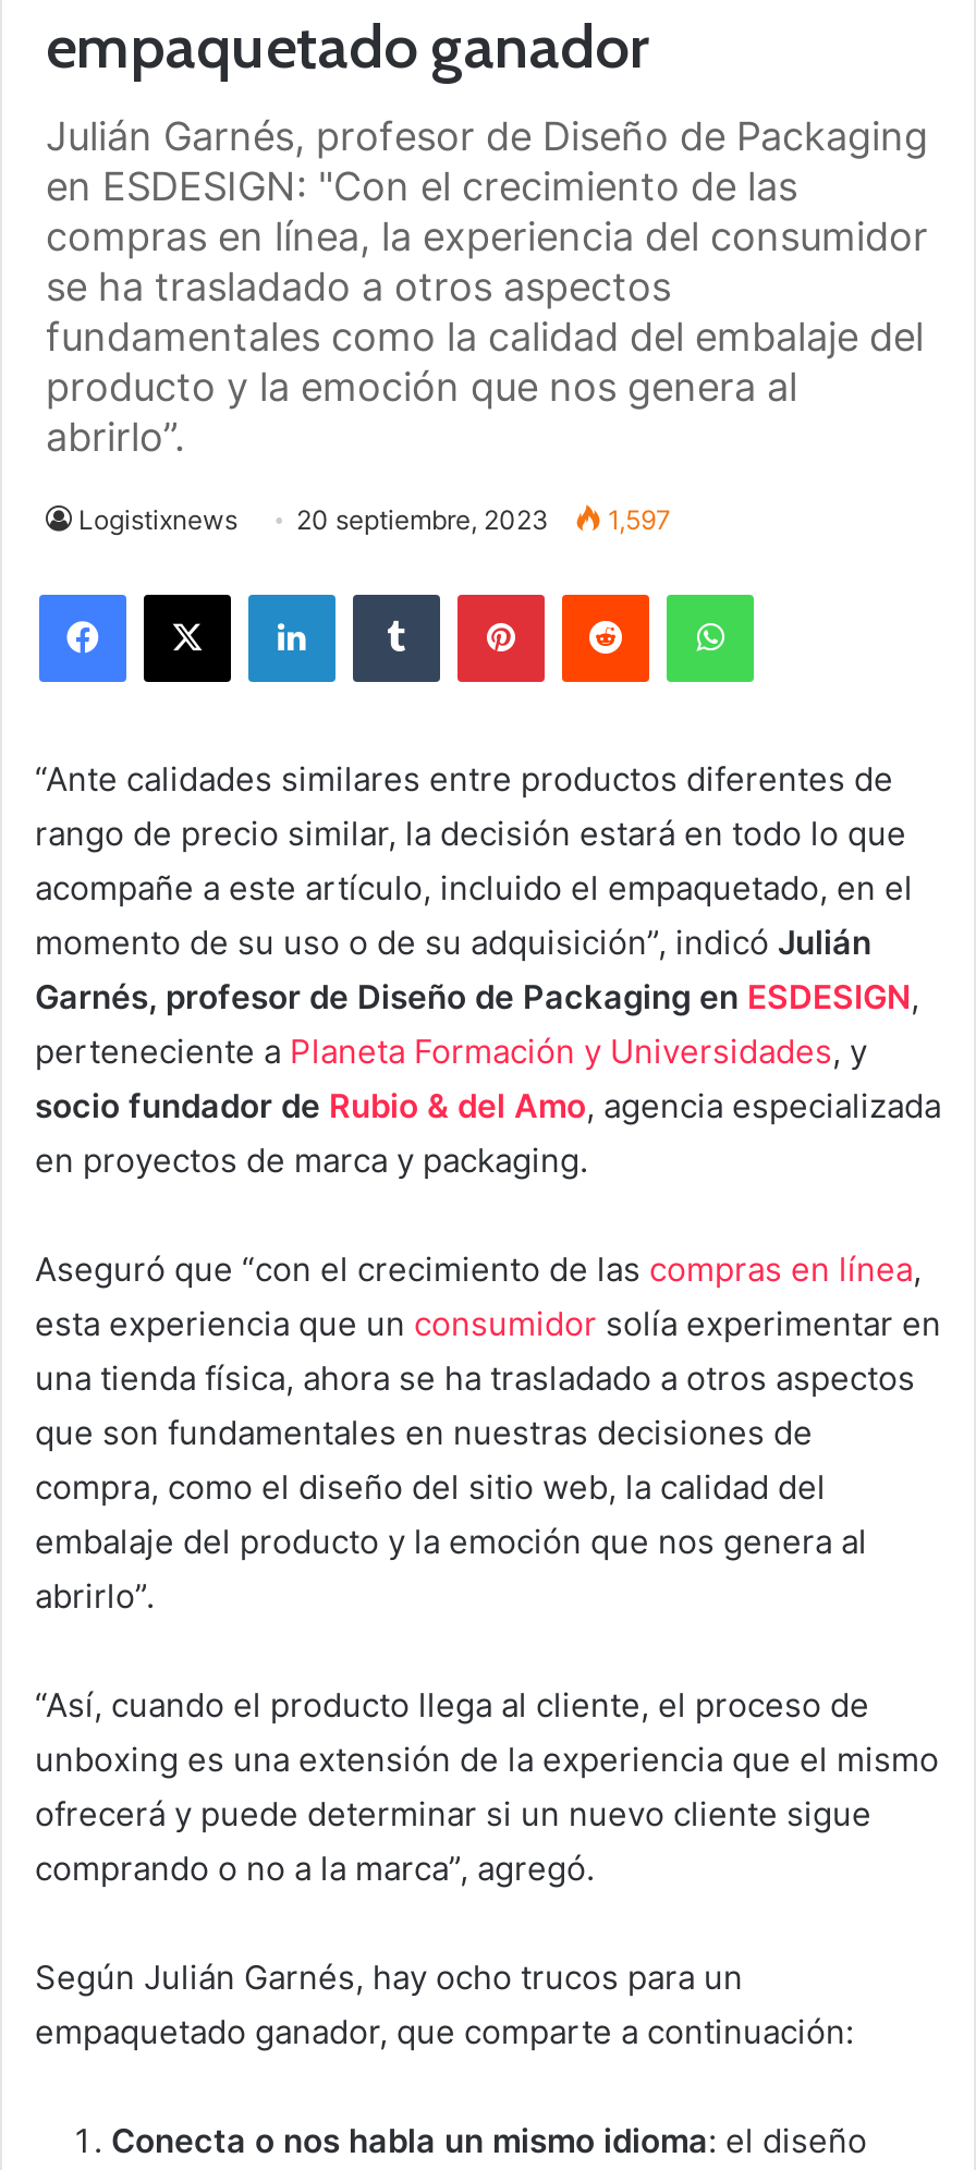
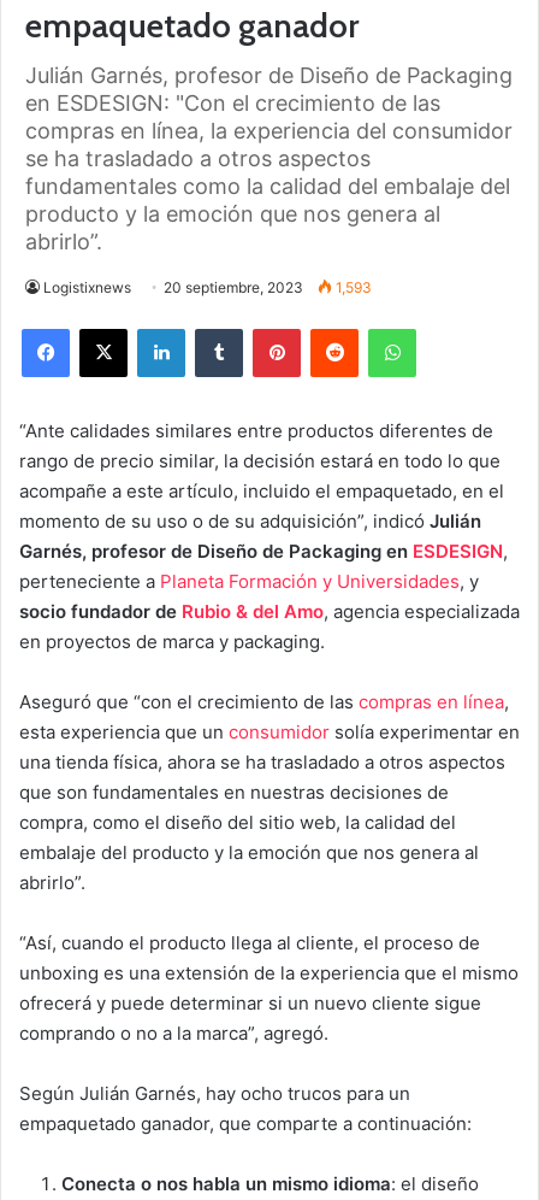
- Logistixnews 20 septiembre, 2023 1,597
+ Logistixnews 20 septiembre, 2023 1,593
